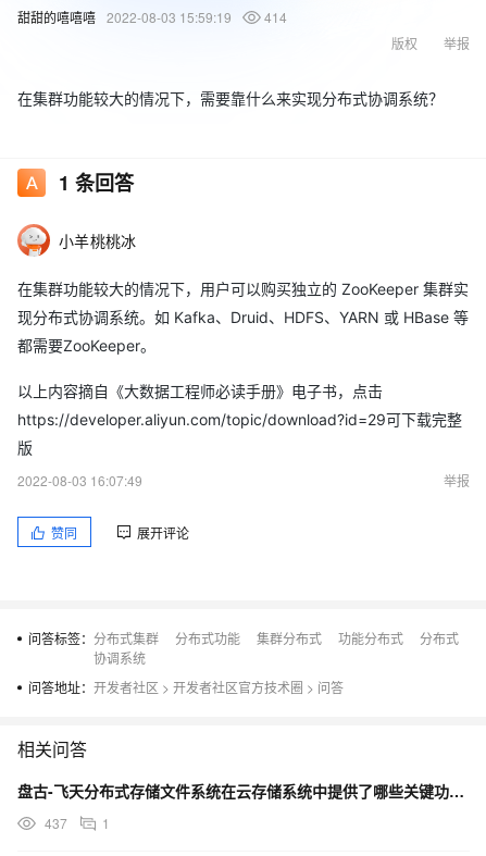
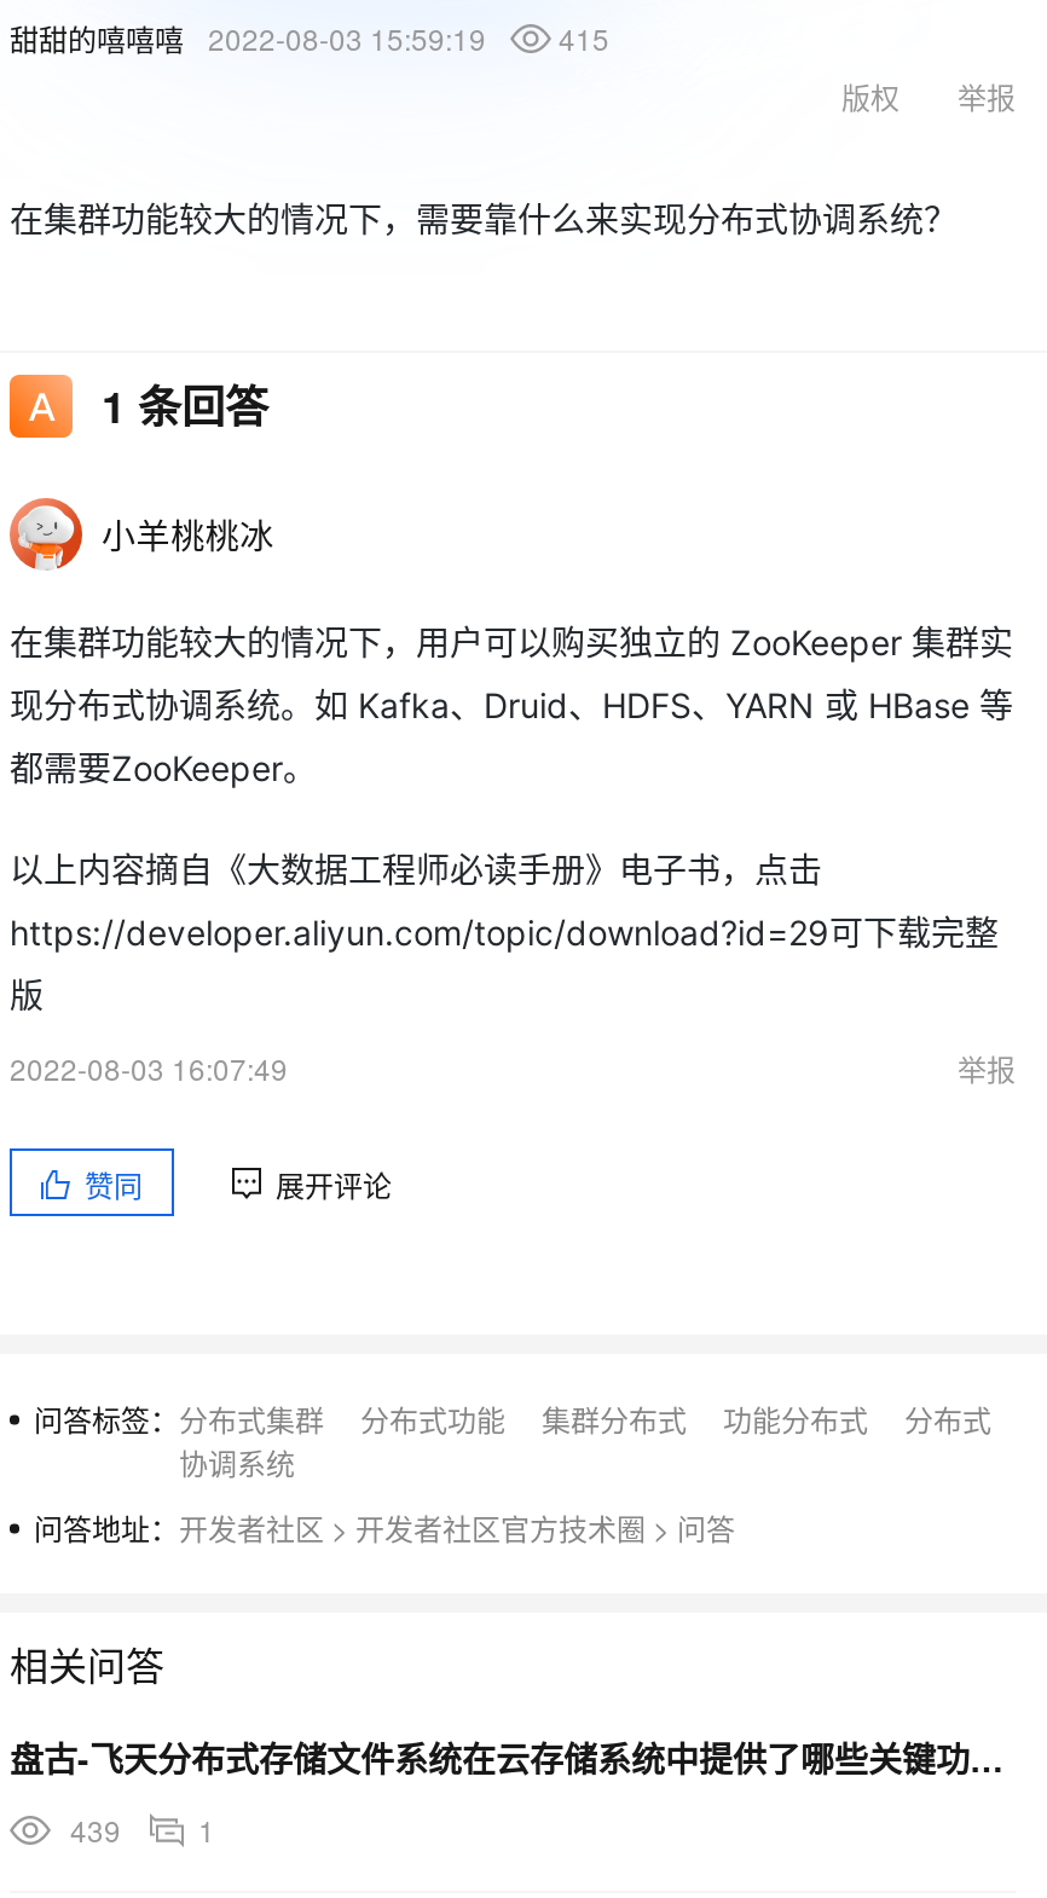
- 甜甜的嘻嘻嘻 2022-08-03 15:59:19 414
+ 甜甜的嘻嘻嘻 2022-08-03 15:59:19 415

- 437 1
+ 439 1
